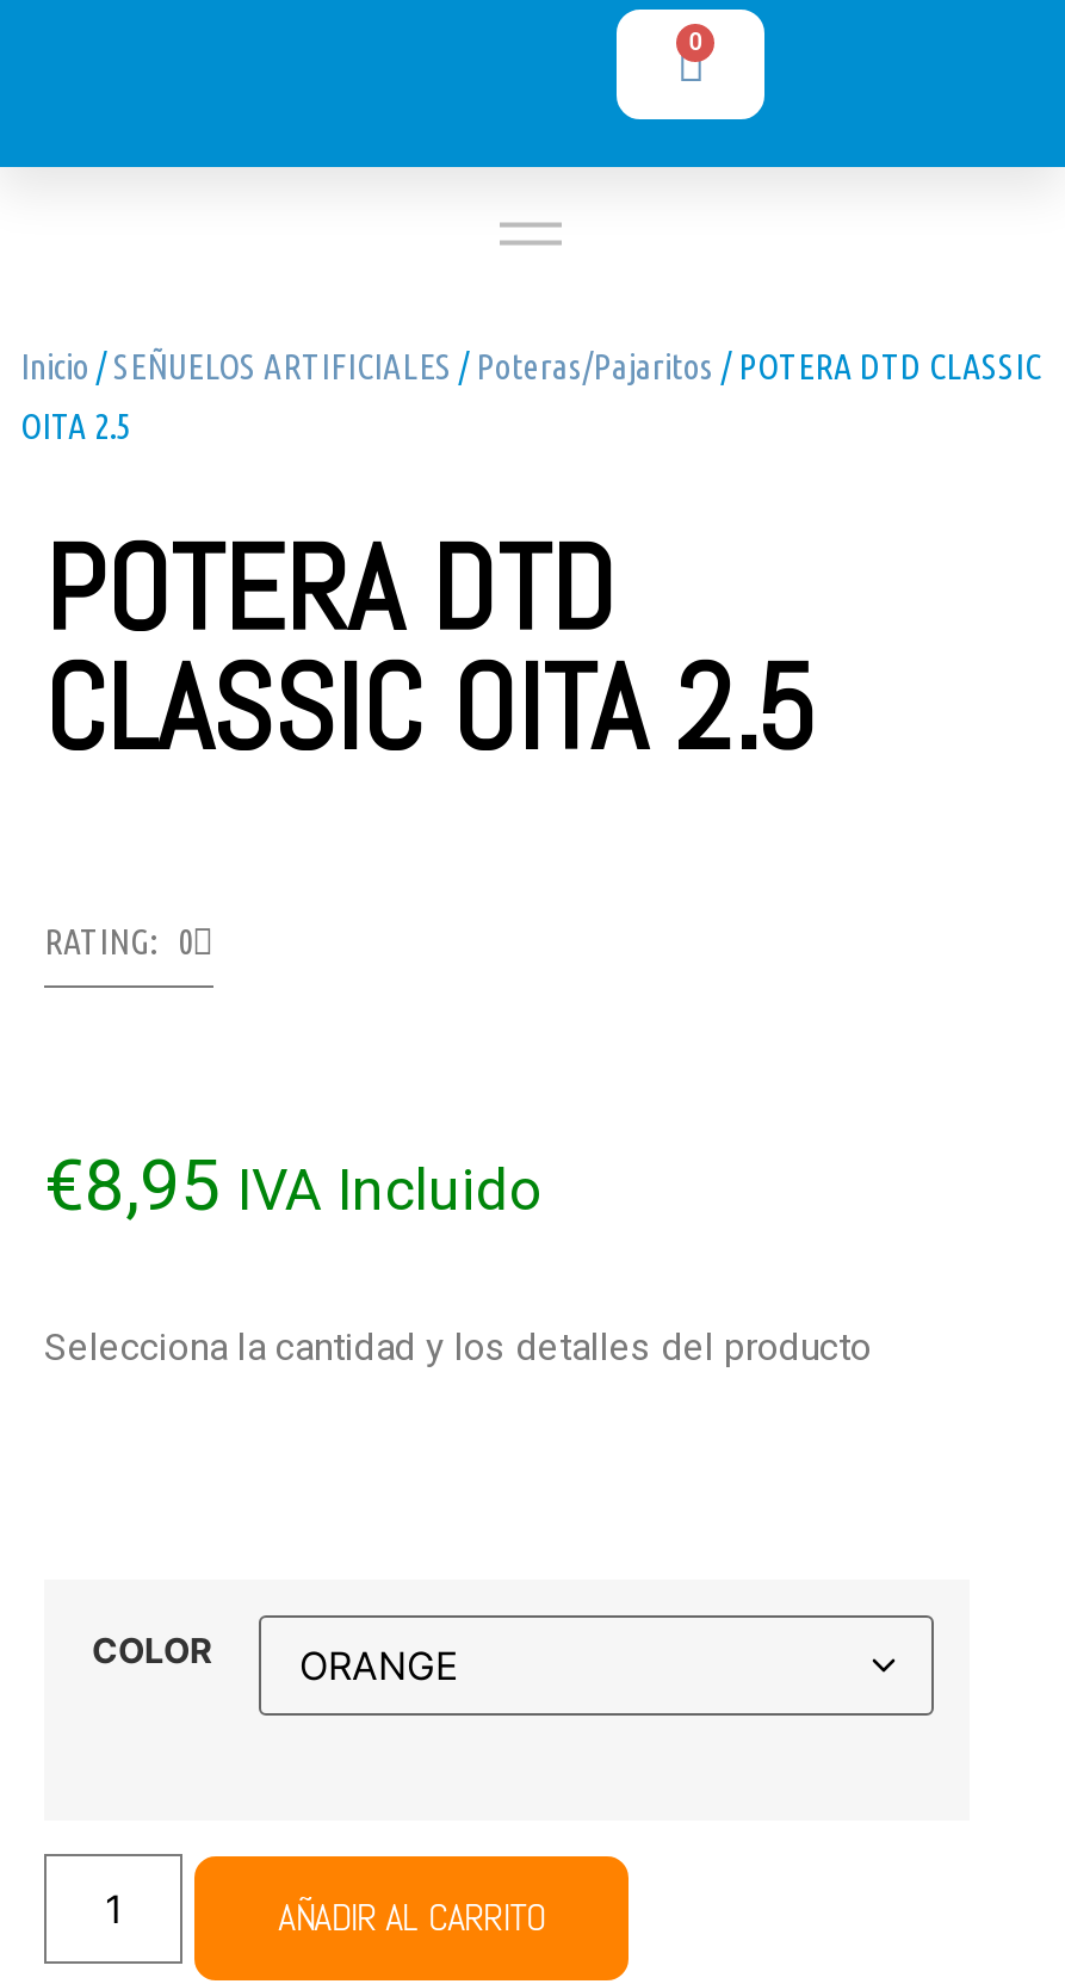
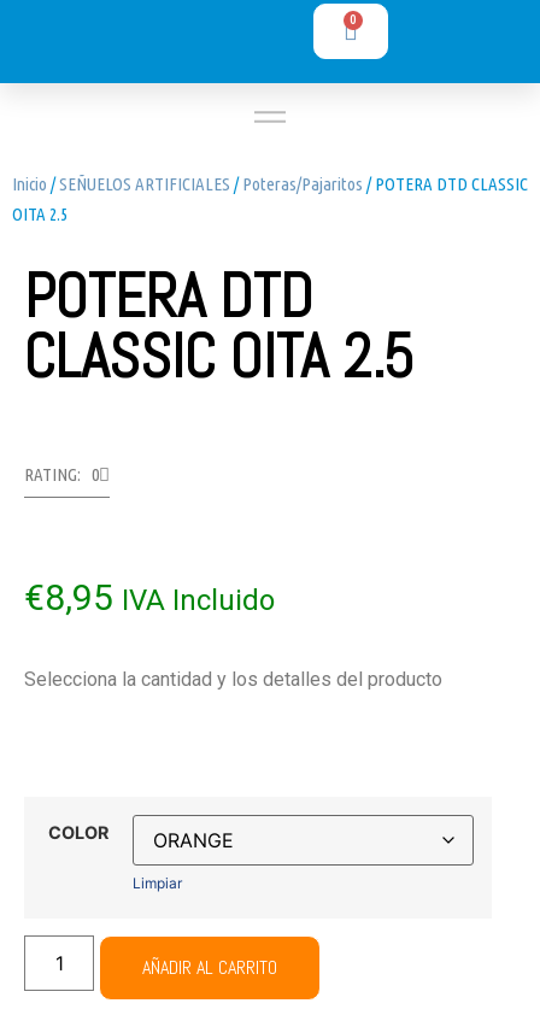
+ Limpiar
